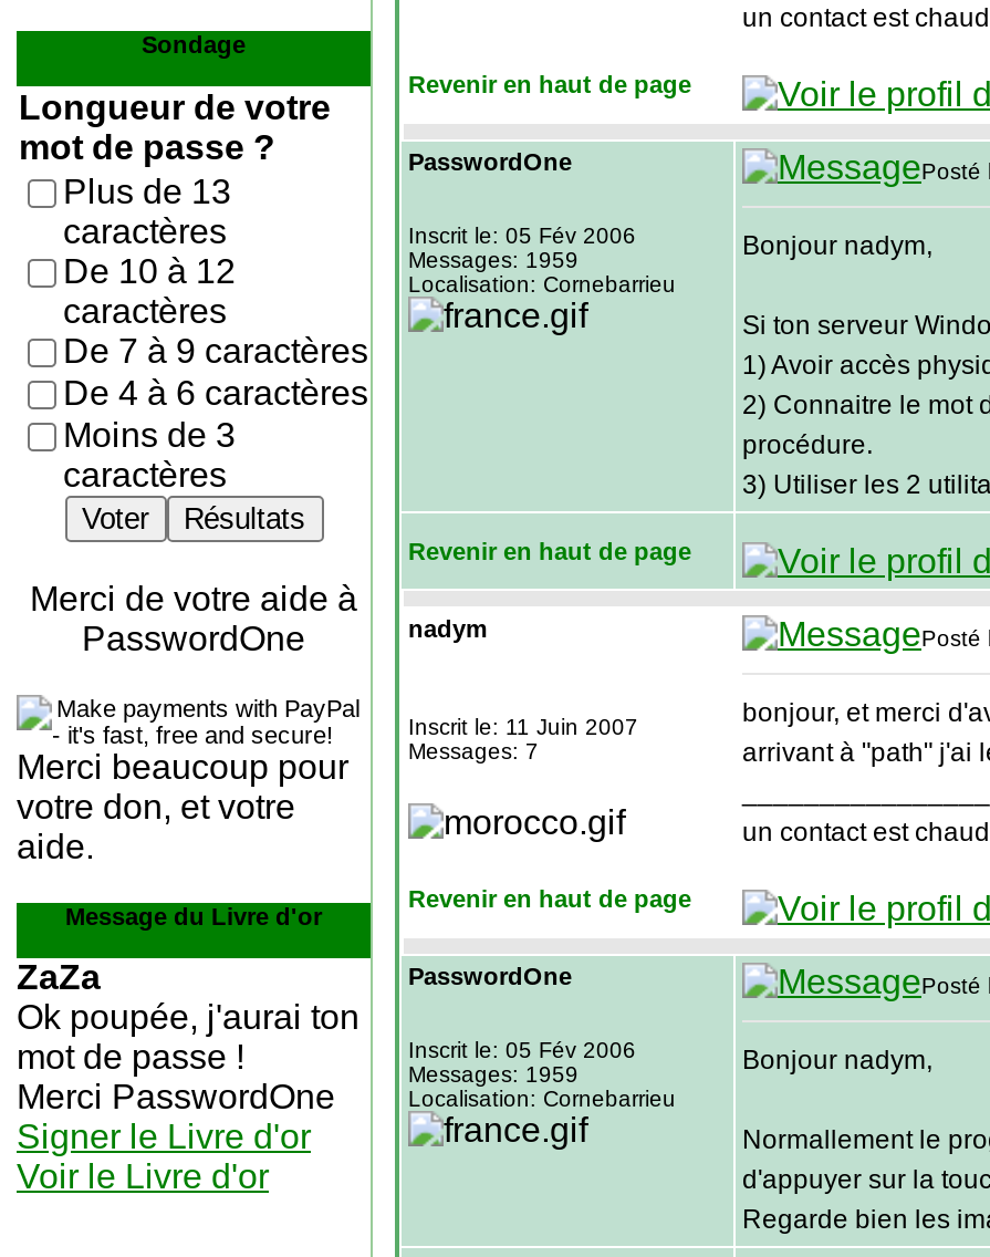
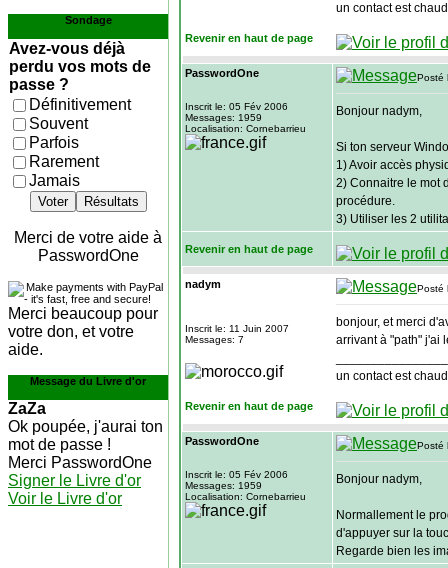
- Longueur de votre
- mot de passe ?
- Plus de 13
- caractères
- De 10 à 12
- caractères
- De 7 à 9 caractères
- De 4 à 6 caractères
- Moins de 3
- caractères
+ Avez-vous déjà
+ perdu vos mots de
+ passe ?
+ Définitivement
+ Souvent
+ Parfois
+ Rarement
+ Jamais

moved up: Voter | Résultats | Merci de votre aide à | ... | Signer le Livre d'or | Voir le Livre d'or
